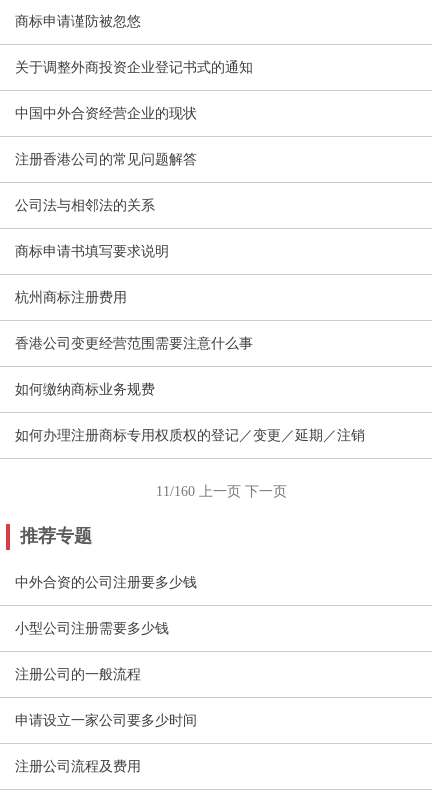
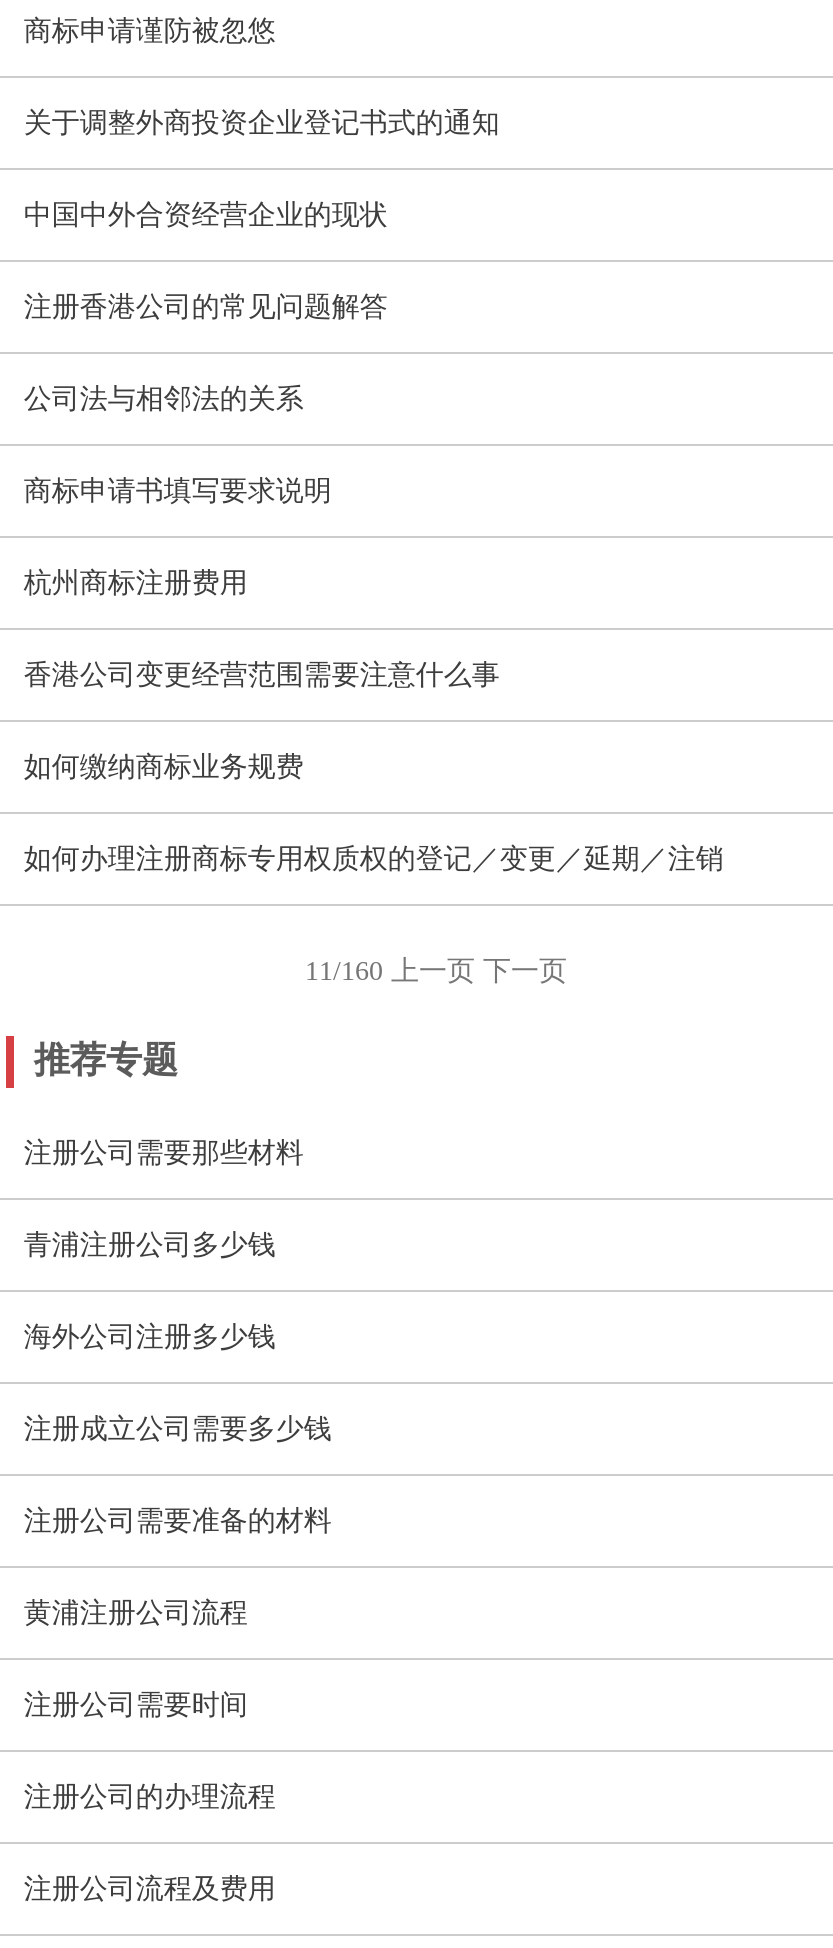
- 中外合资的公司注册要多少钱
- 小型公司注册需要多少钱
- 注册公司的一般流程
- 申请设立一家公司要多少时间
+ 注册公司需要那些材料
+ 青浦注册公司多少钱
+ 海外公司注册多少钱
+ 注册成立公司需要多少钱
+ 注册公司需要准备的材料
+ 黄浦注册公司流程
+ 注册公司需要时间
+ 注册公司的办理流程
